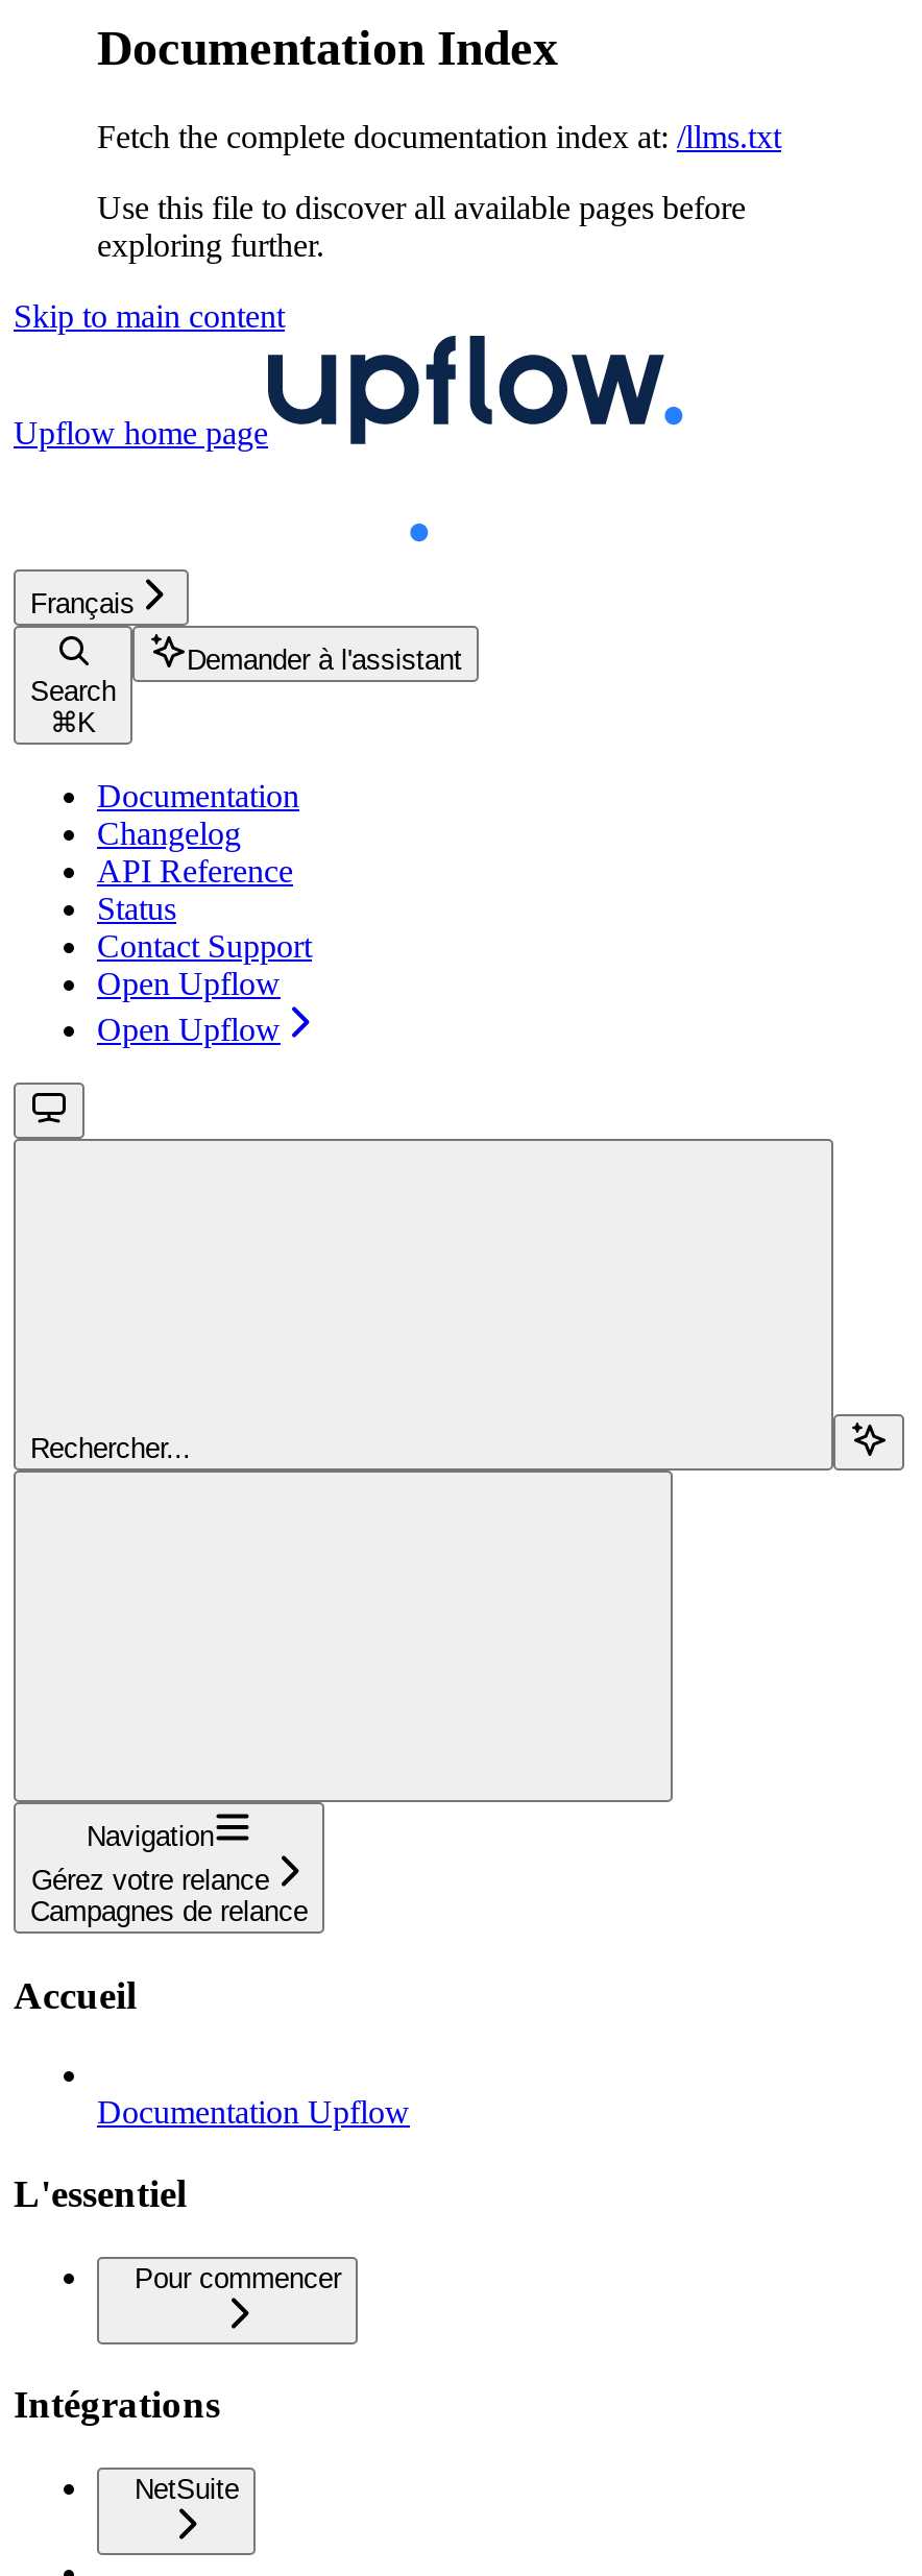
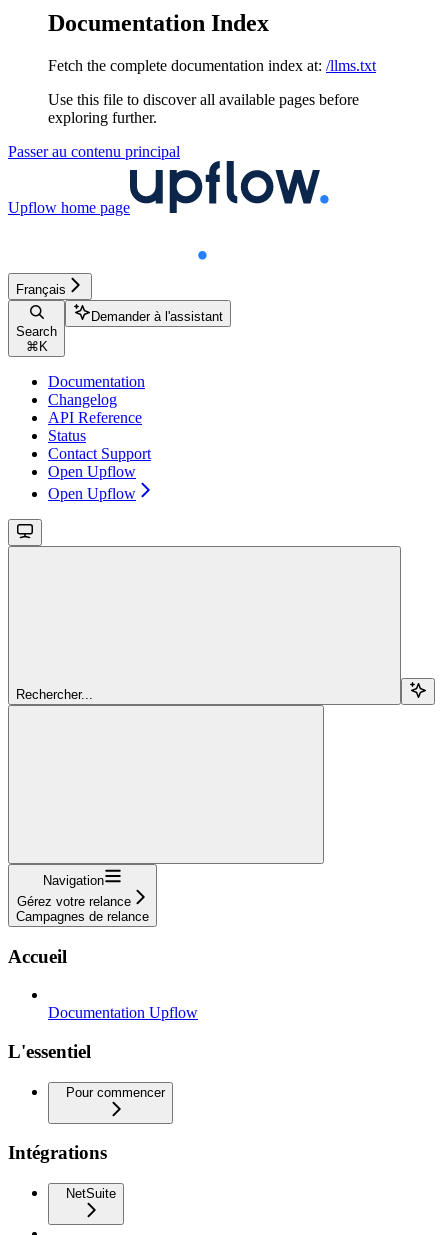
- Skip to main content
+ Passer au contenu principal
